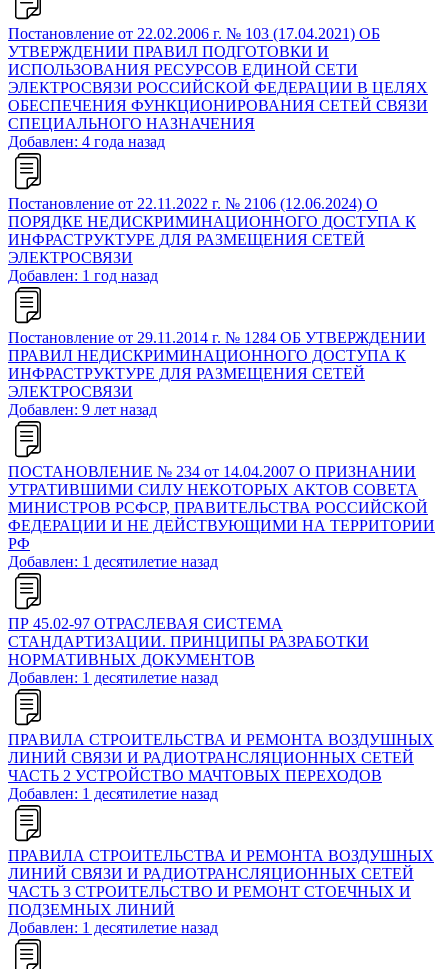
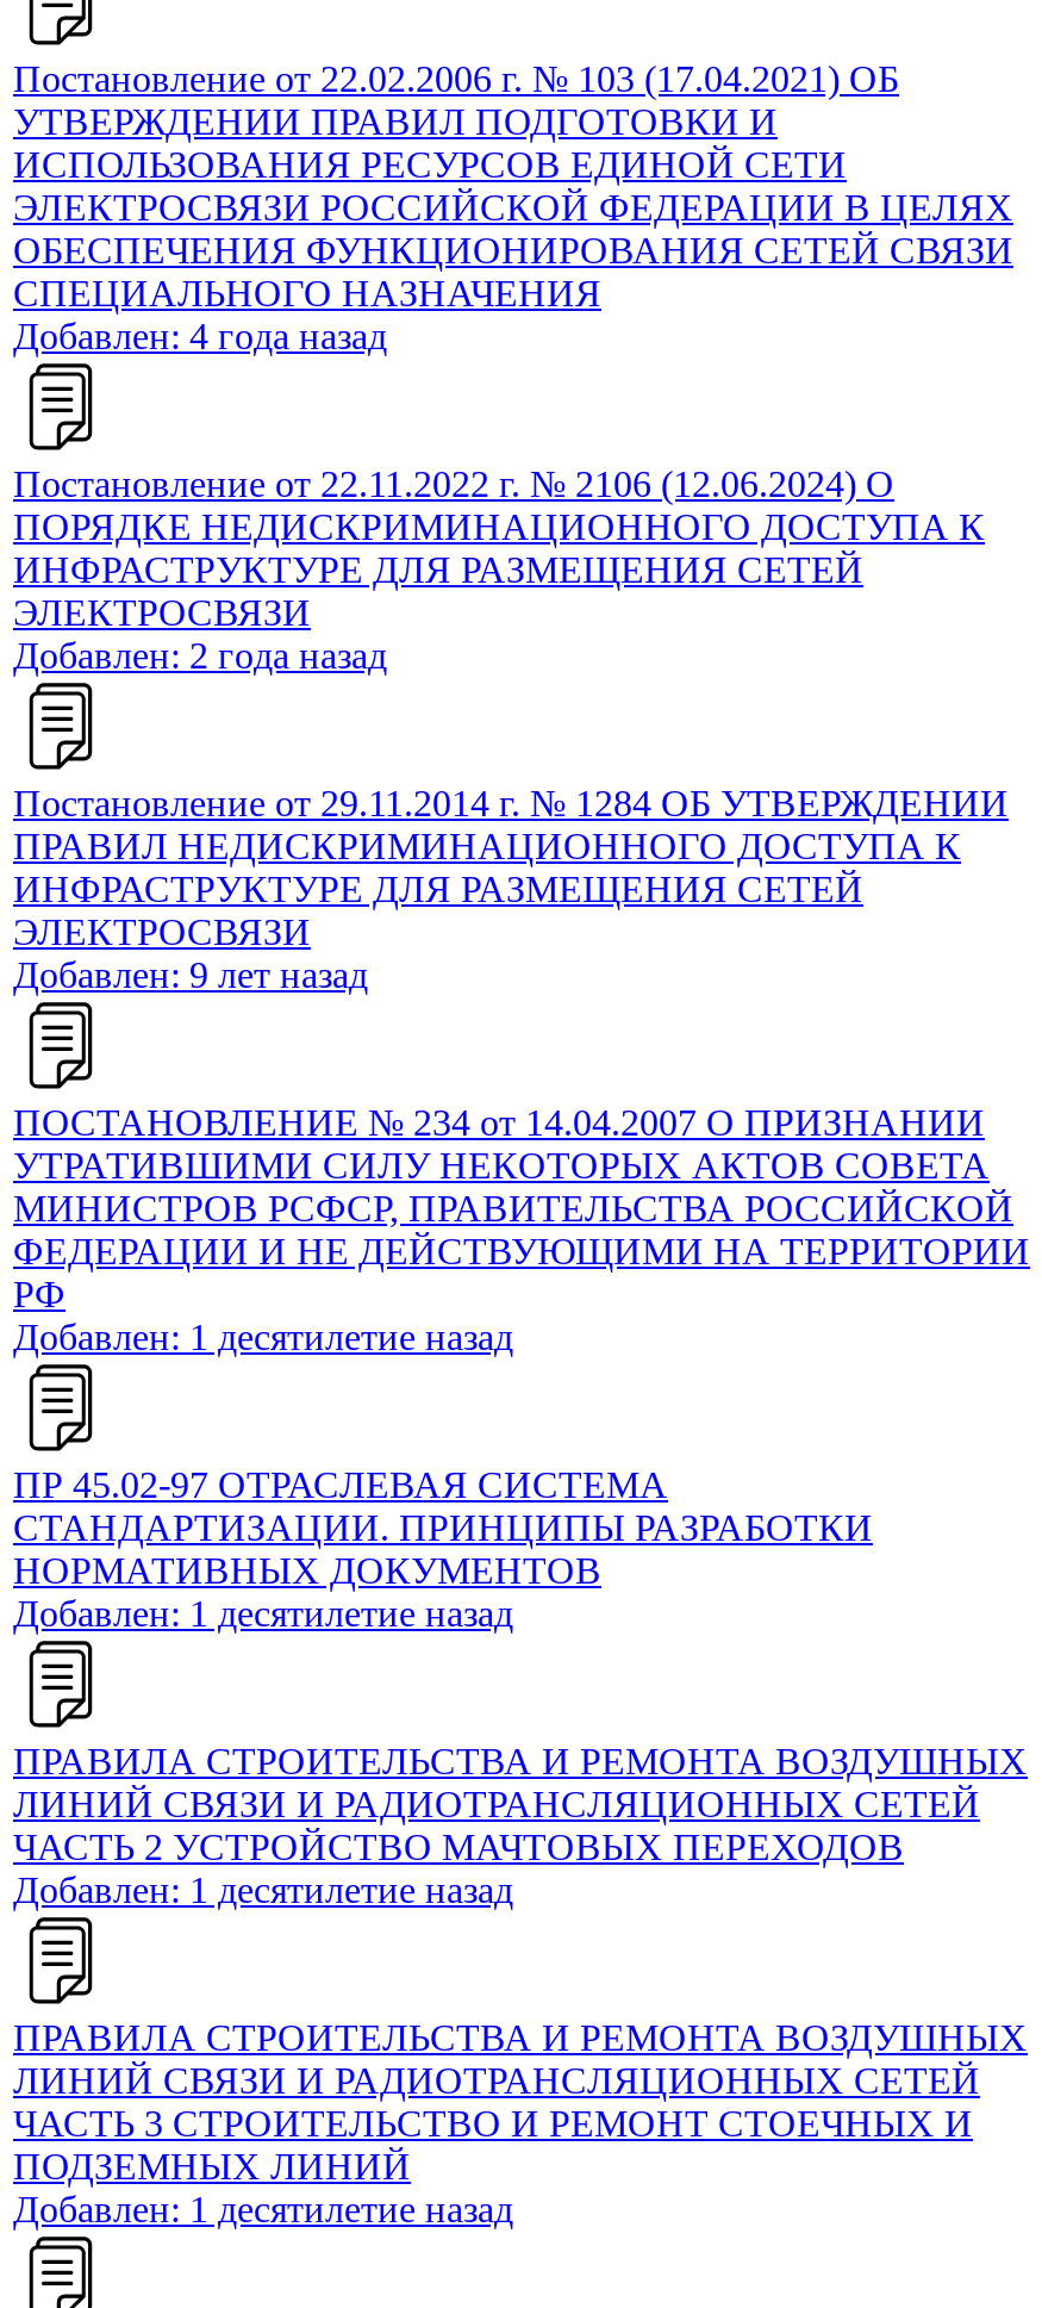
- Добавлен: 1 год назад
+ Добавлен: 2 года назад
